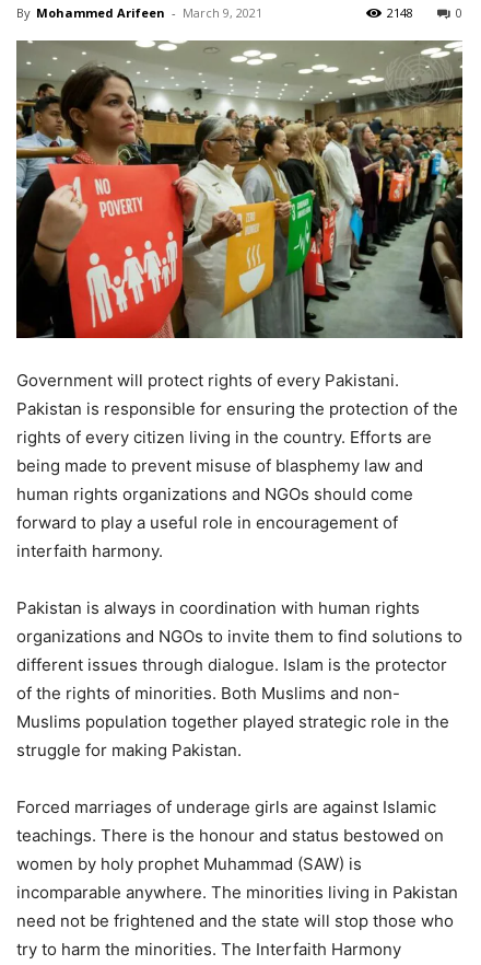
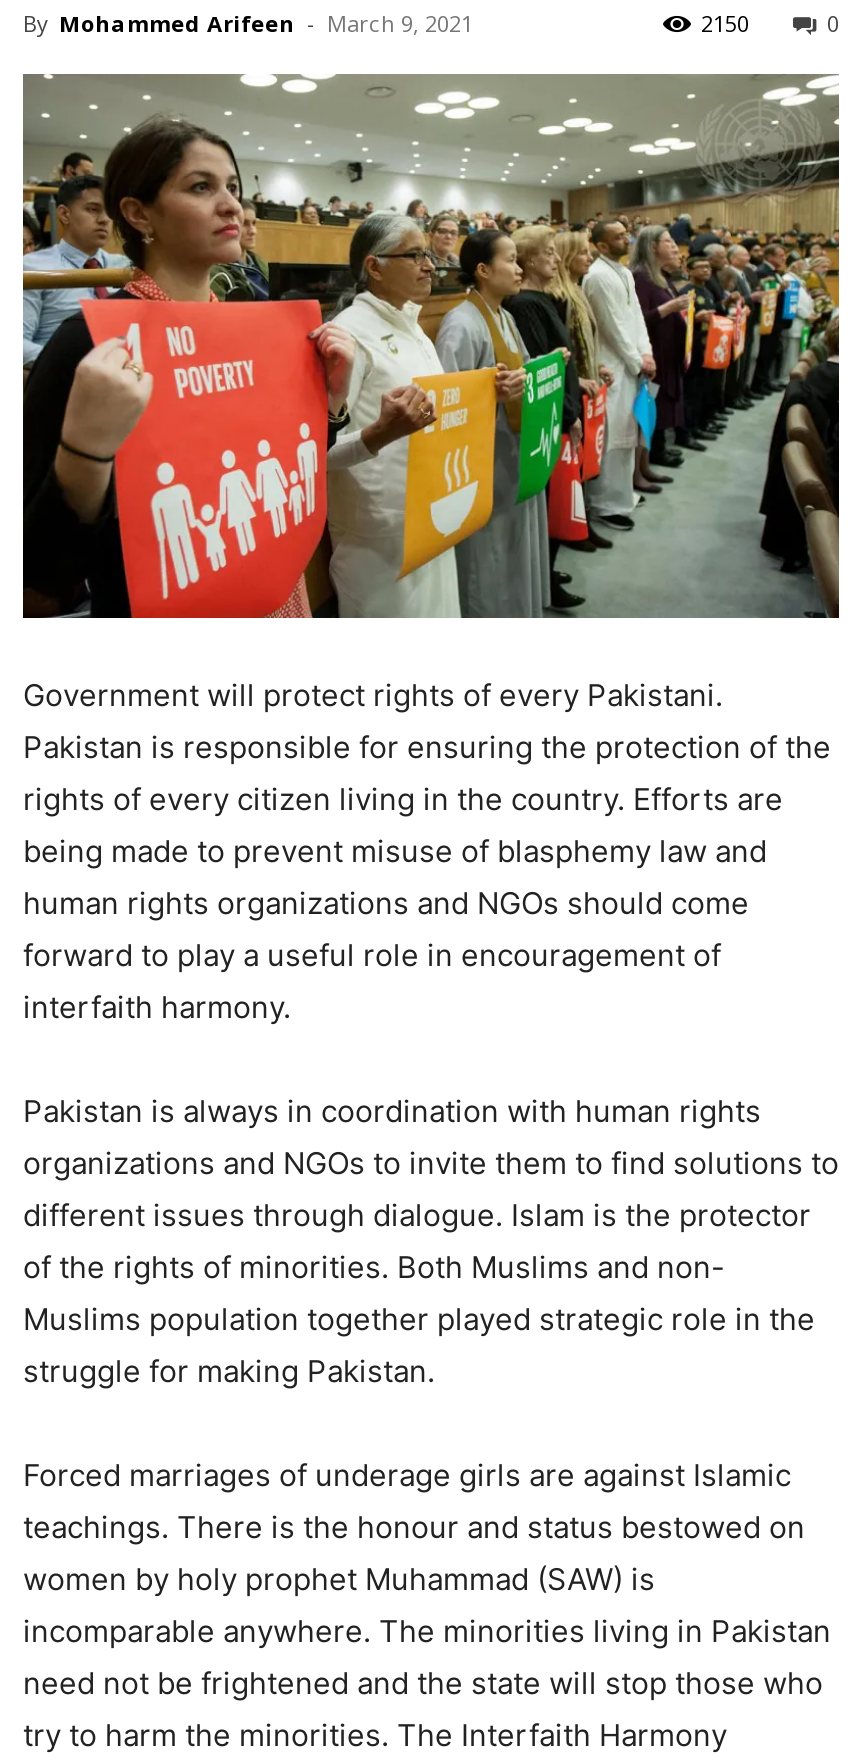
- 2148
+ 2150
